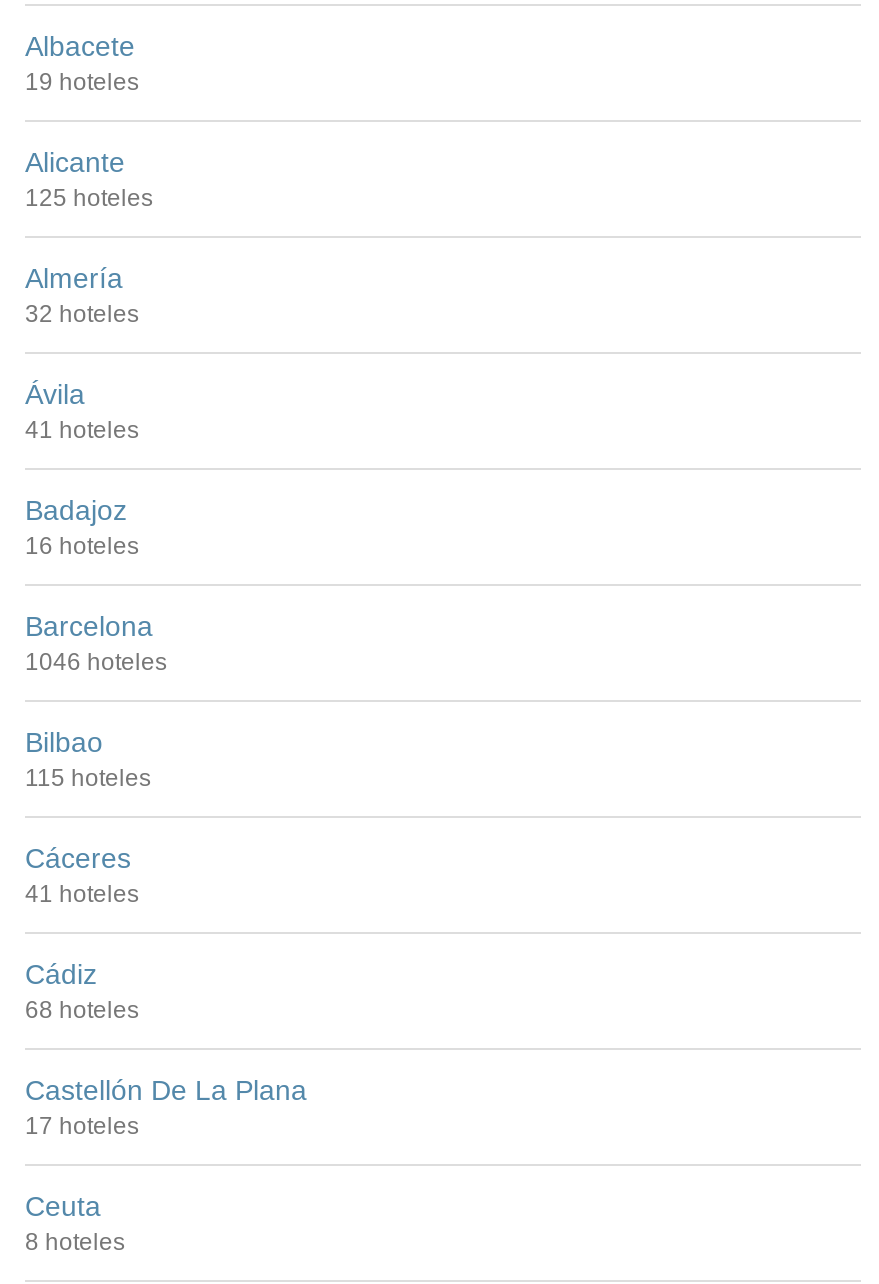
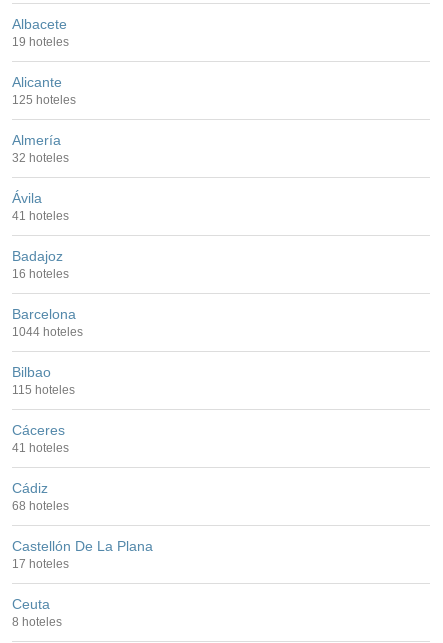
- 1046 hoteles
+ 1044 hoteles
